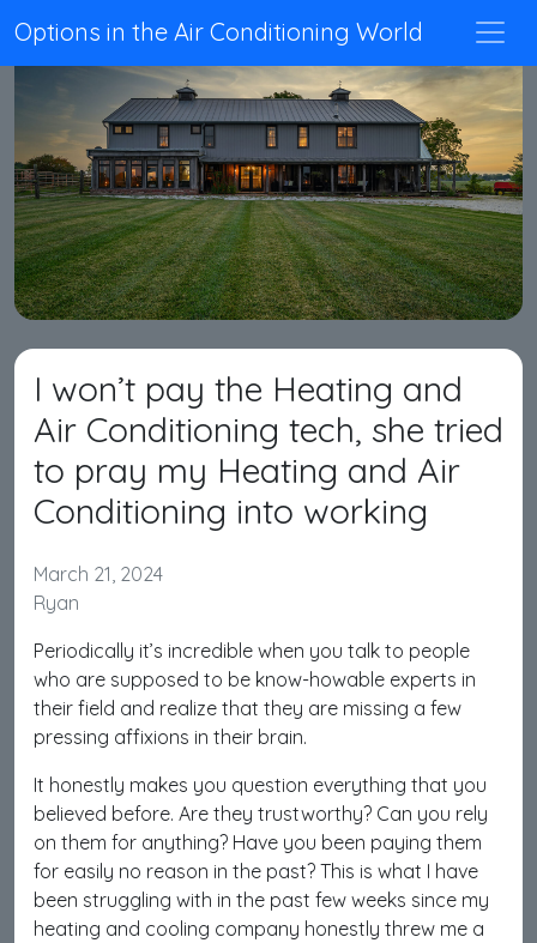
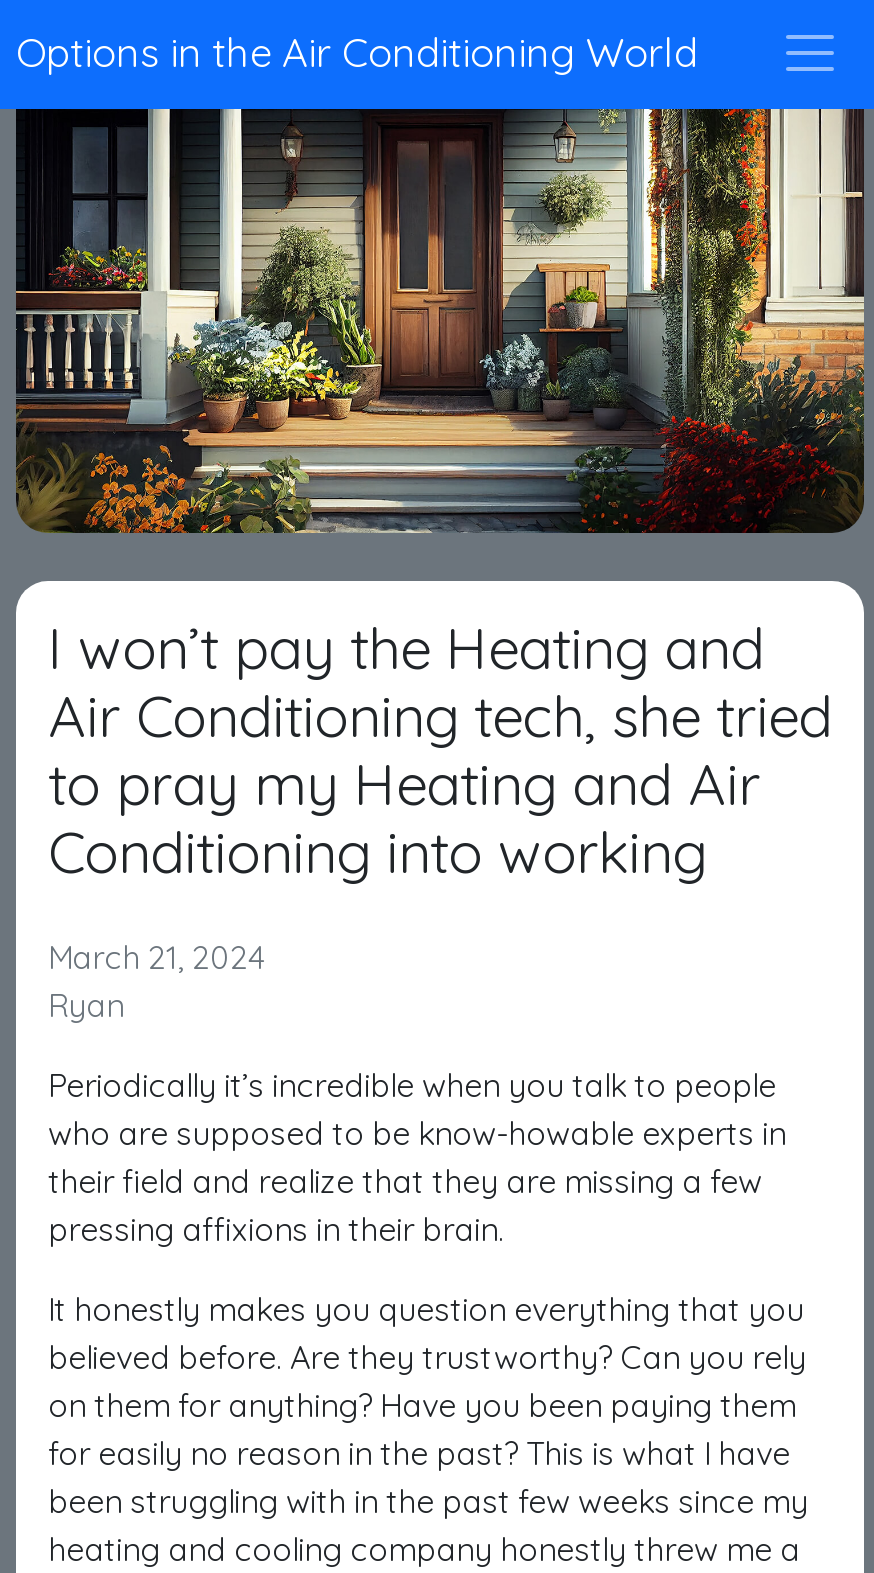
- [image]
+ [image]
